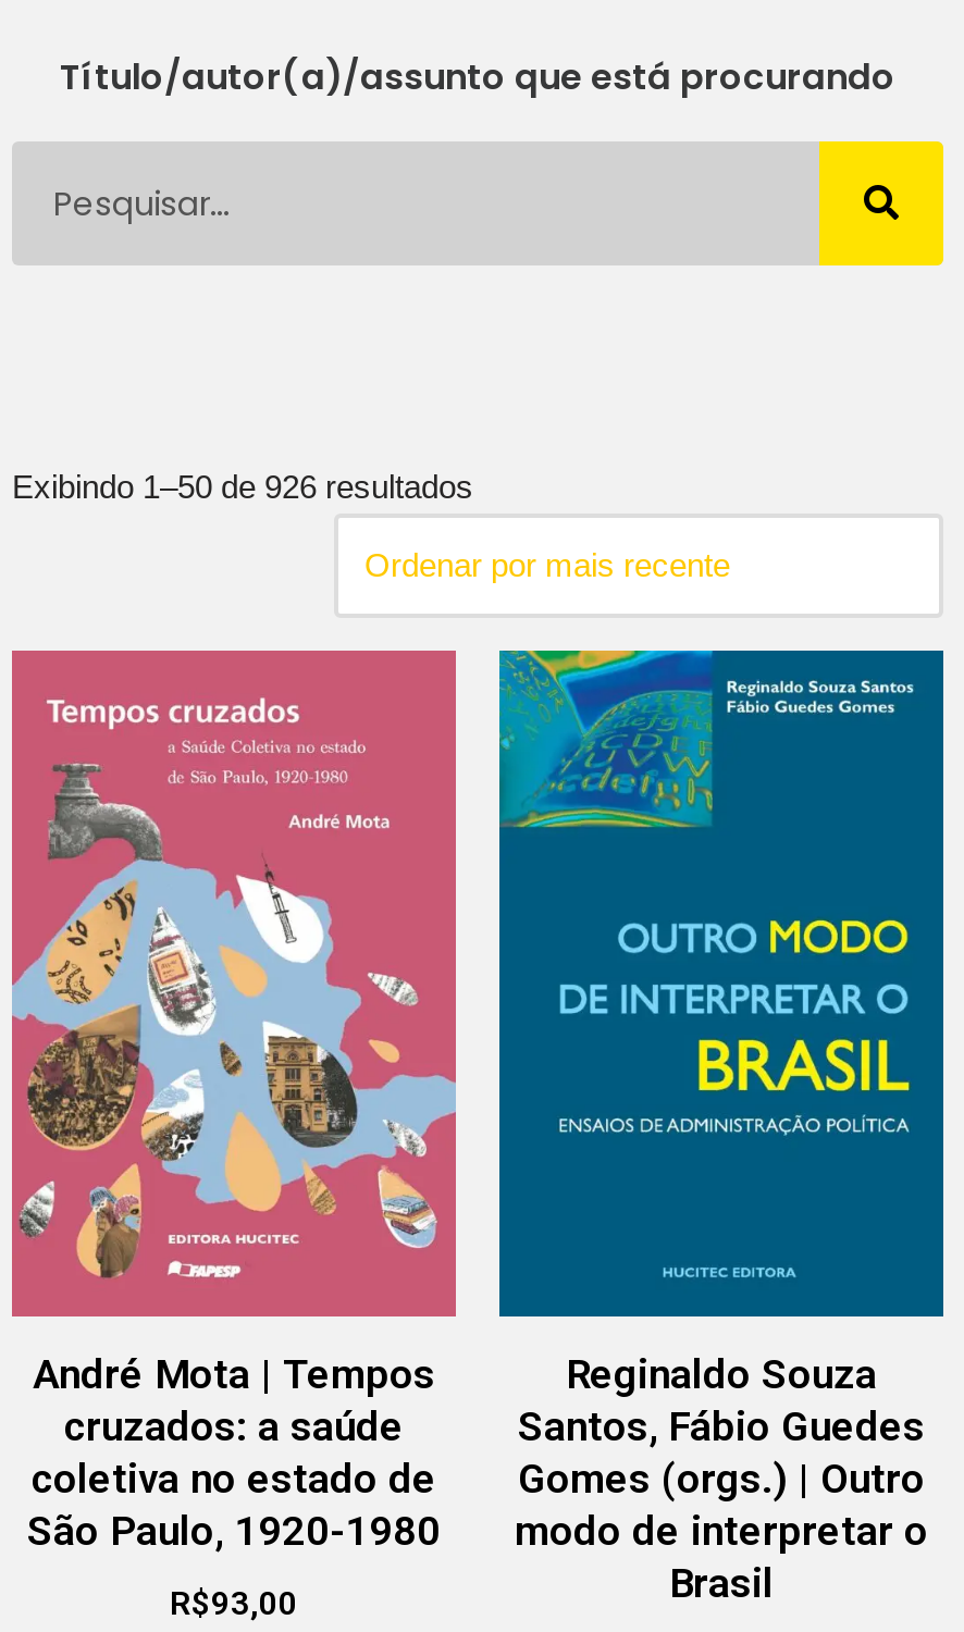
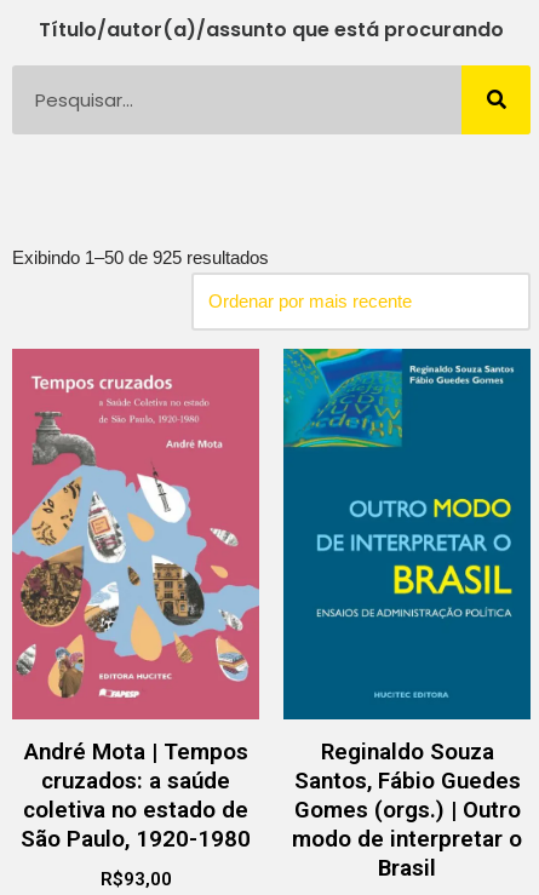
- Exibindo 1–50 de 926 resultados
+ Exibindo 1–50 de 925 resultados
